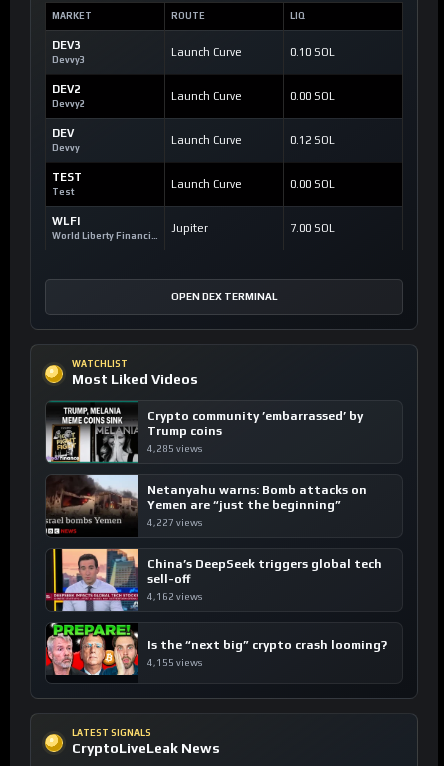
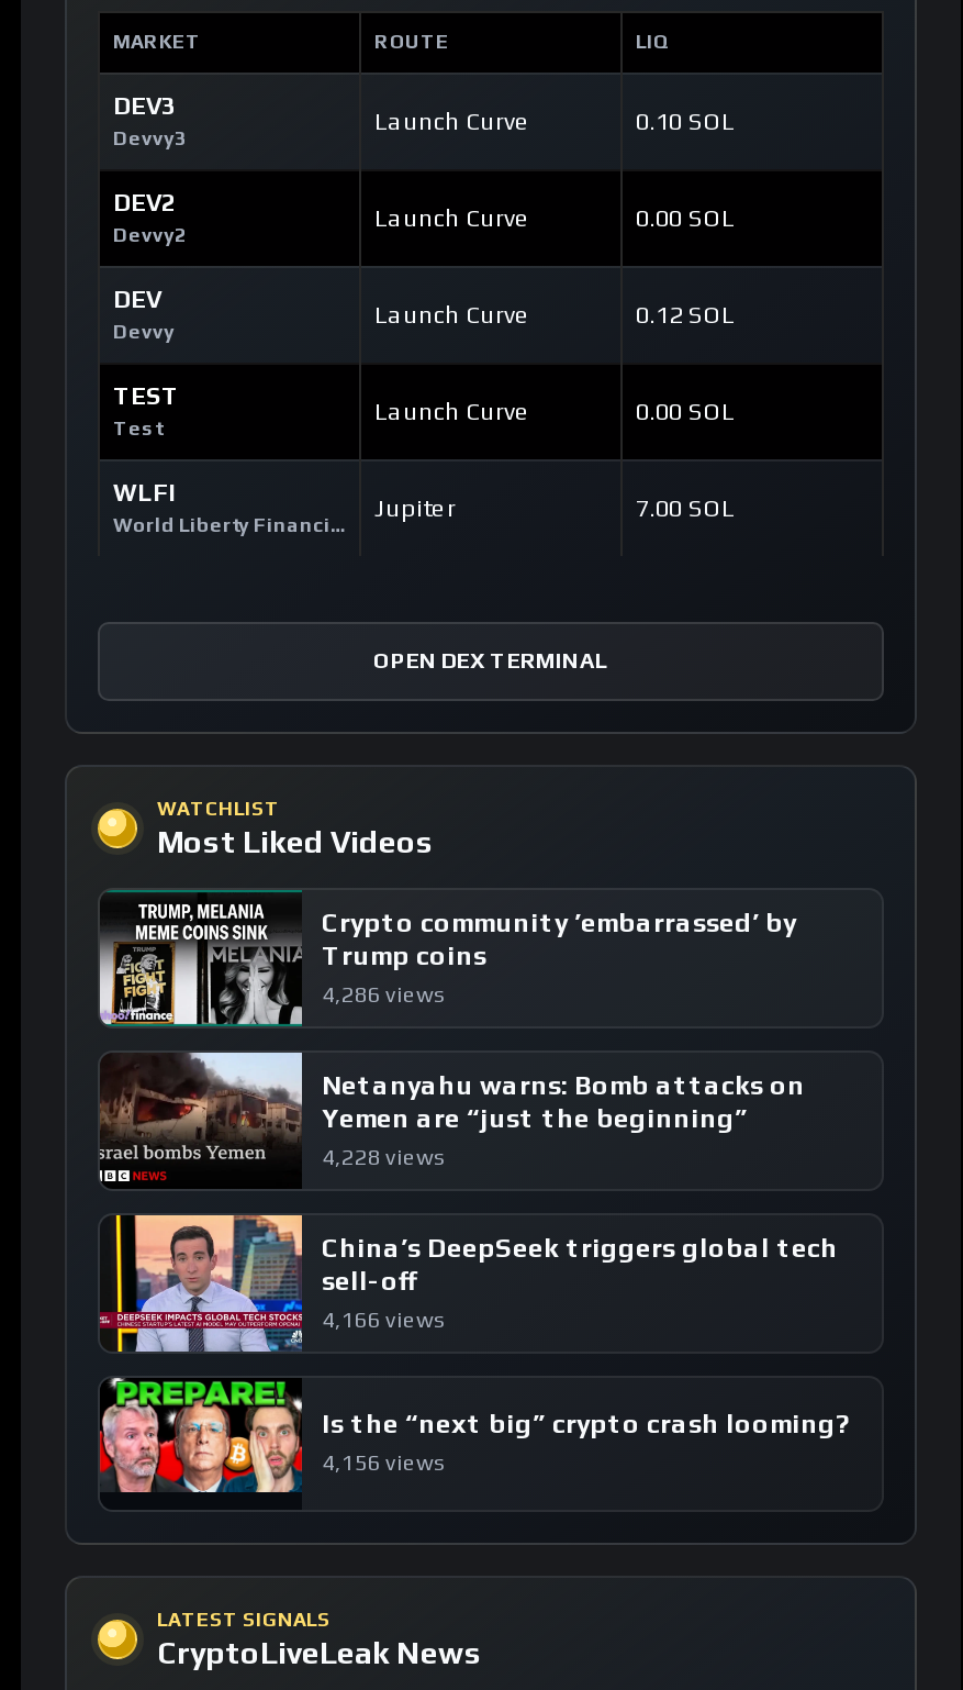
- 4,285 views
+ 4,286 views

- 4,227 views
+ 4,228 views

- 4,162 views
+ 4,166 views

- 4,155 views
+ 4,156 views
